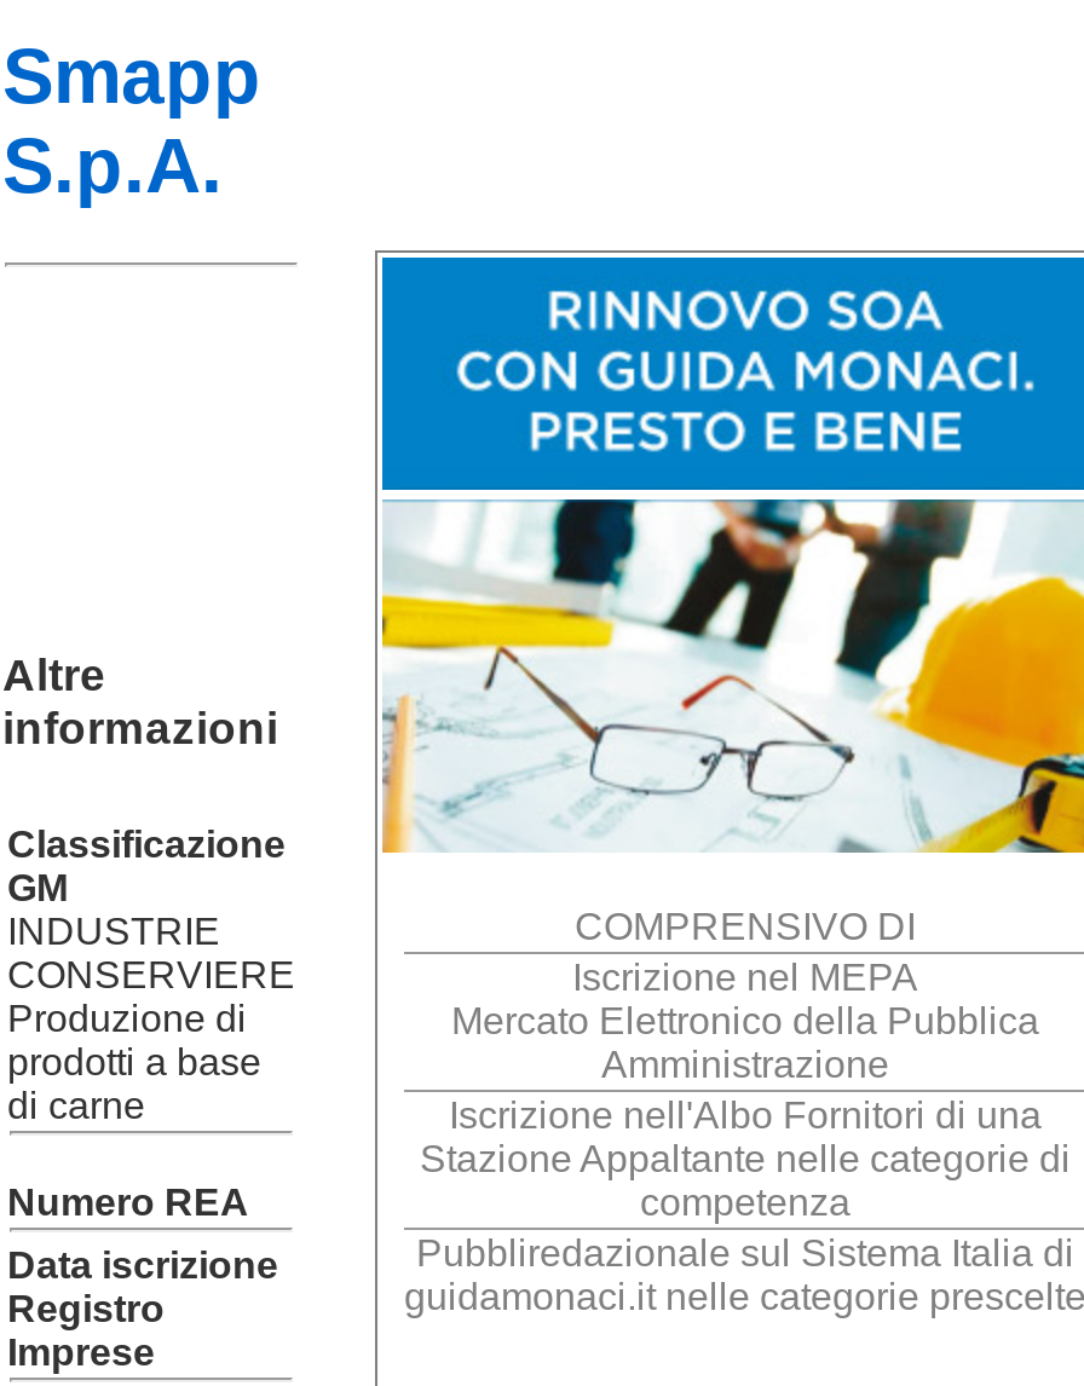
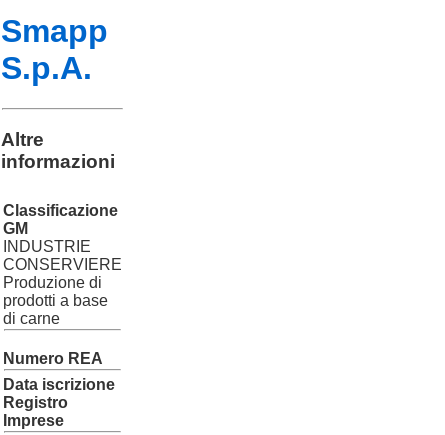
- [image]
- COMPRENSIVO DI
- Iscrizione nel MEPA
- Mercato Elettronico della Pubblica
- Amministrazione
- Iscrizione nell'Albo Fornitori di una
- Stazione Appaltante nelle categorie di
- competenza
- Pubbliredazionale sul Sistema Italia di
- guidamonaci.it nelle categorie prescelte
